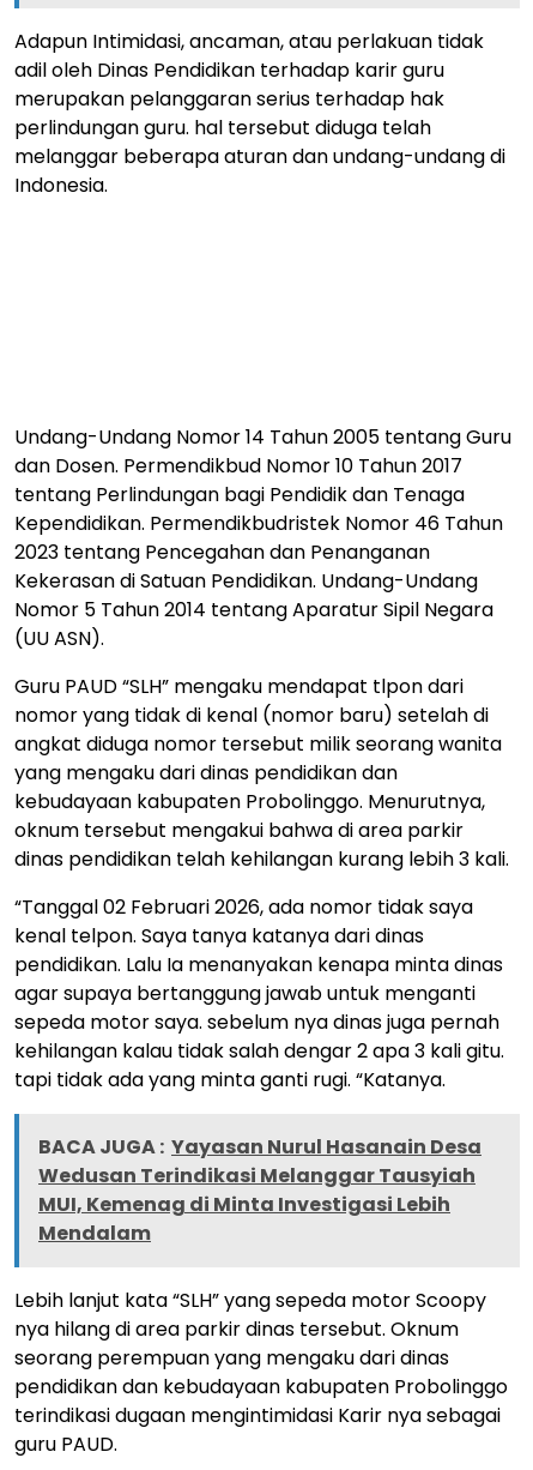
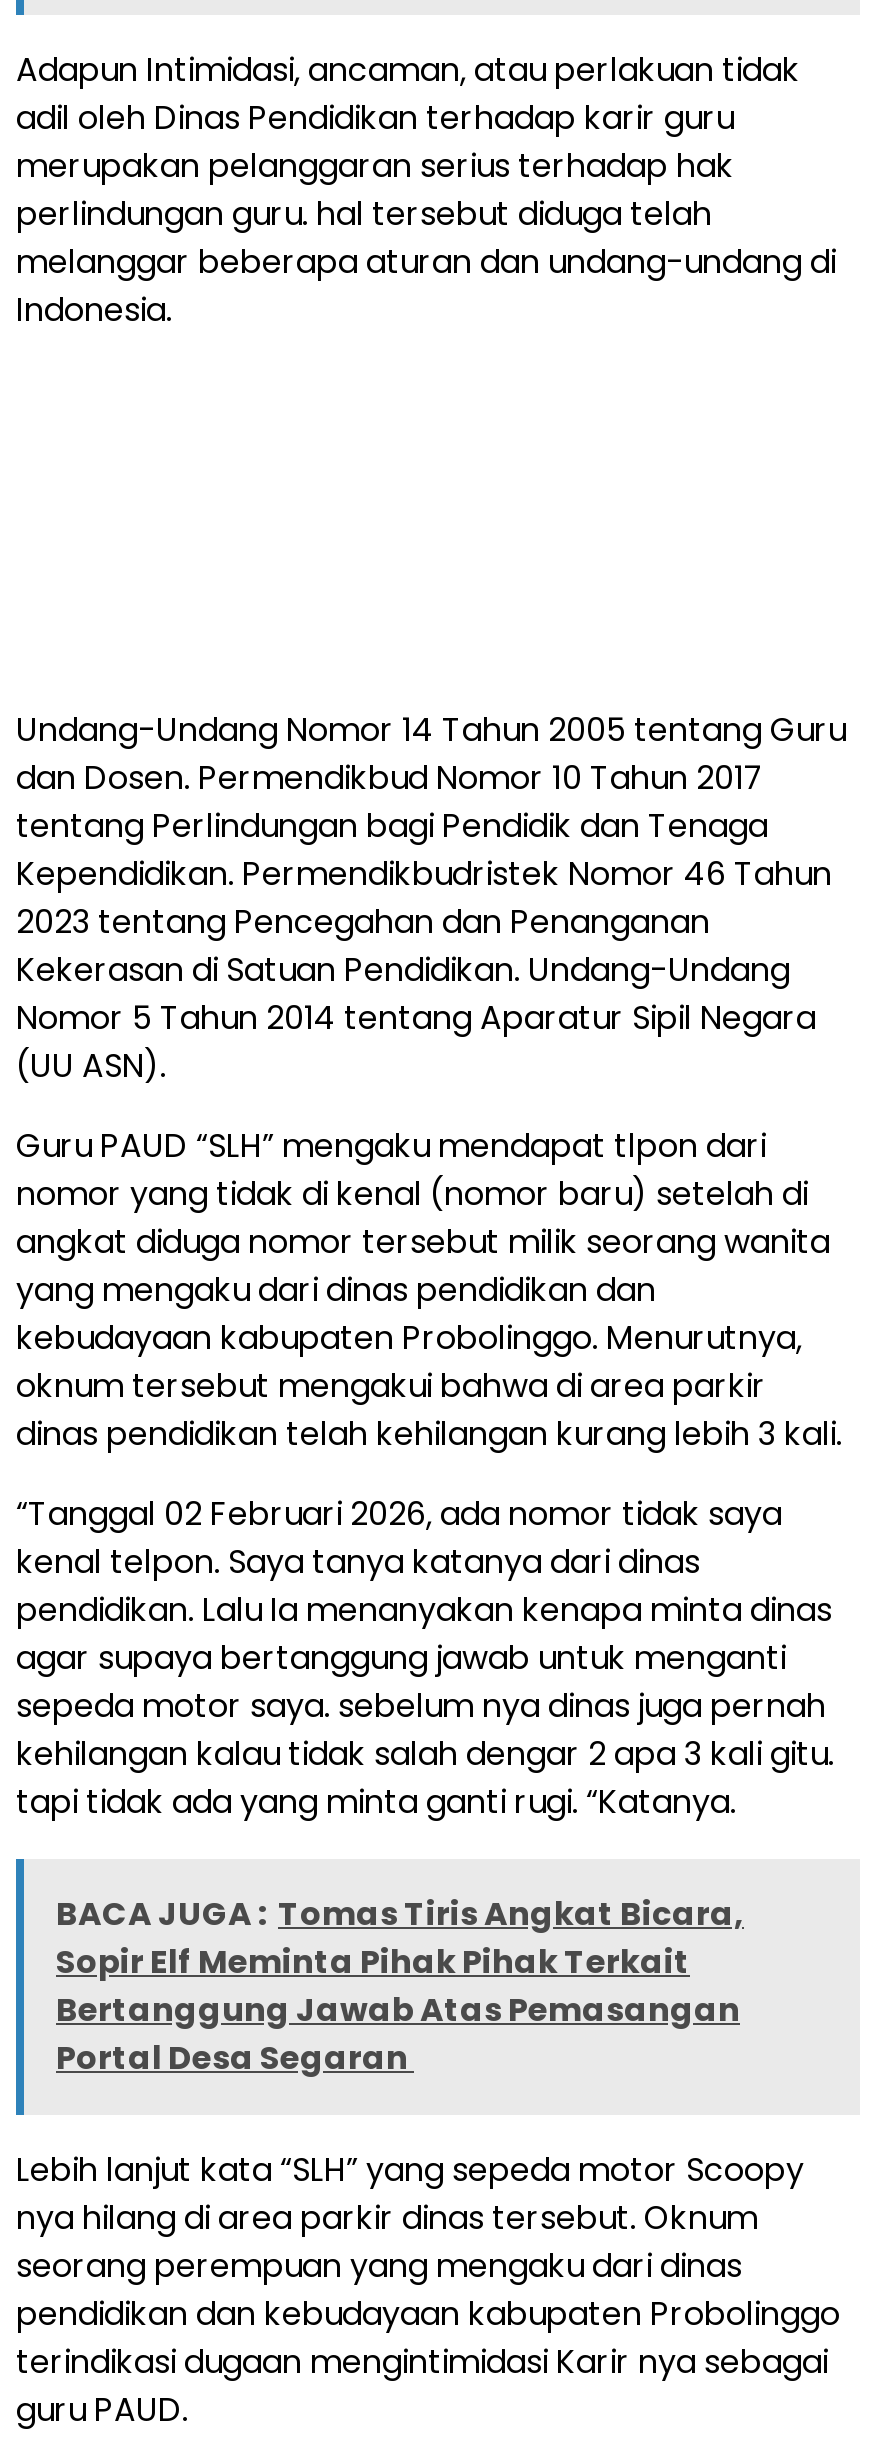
- BACA JUGA : Yayasan Nurul Hasanain Desa
- Wedusan Terindikasi Melanggar Tausyiah
- MUI, Kemenag di Minta Investigasi Lebih
- Mendalam
+ BACA JUGA : Tomas Tiris Angkat Bicara,
+ Sopir Elf Meminta Pihak Pihak Terkait
+ Bertanggung Jawab Atas Pemasangan
+ Portal Desa Segaran
